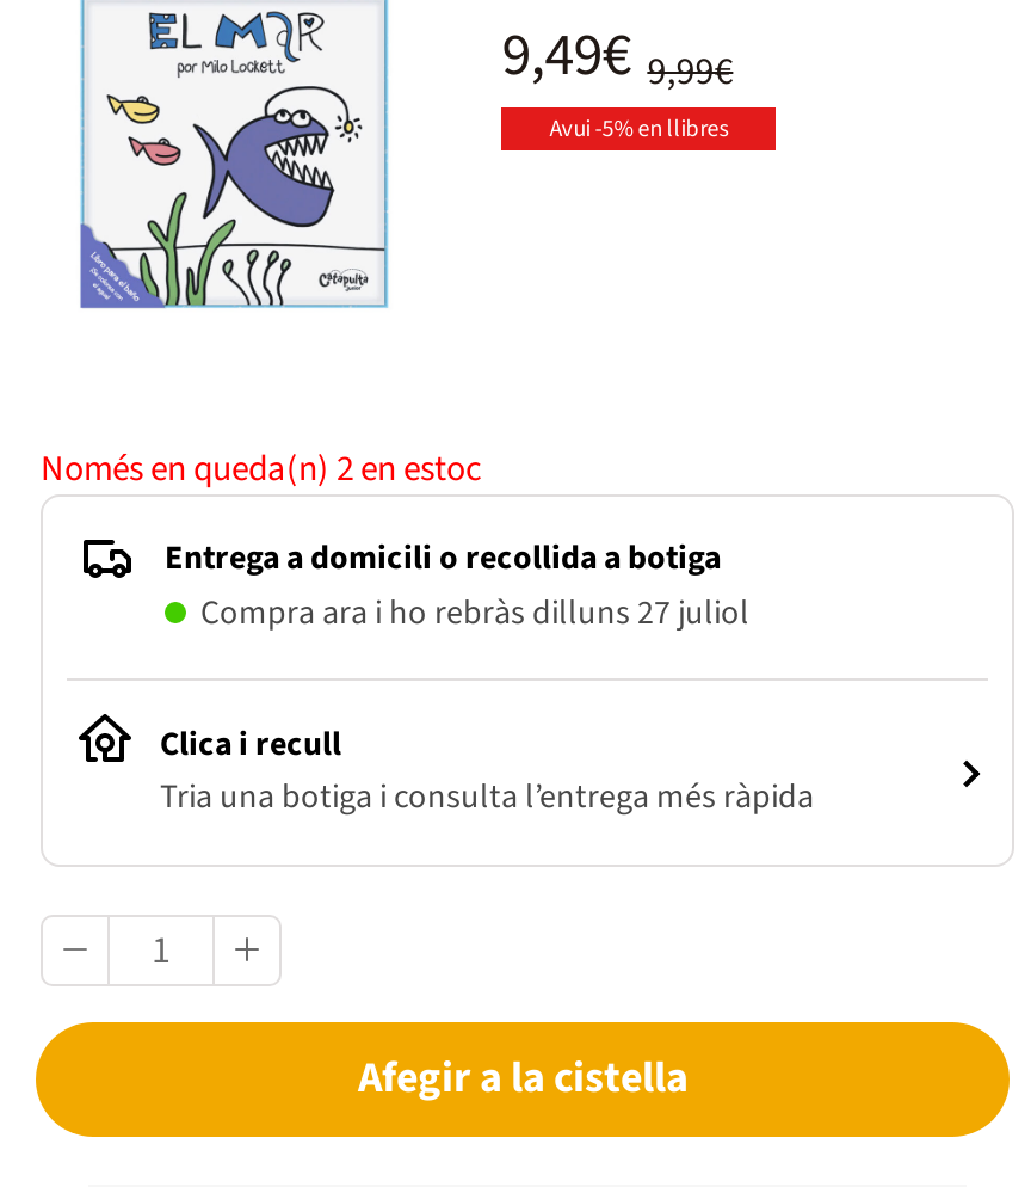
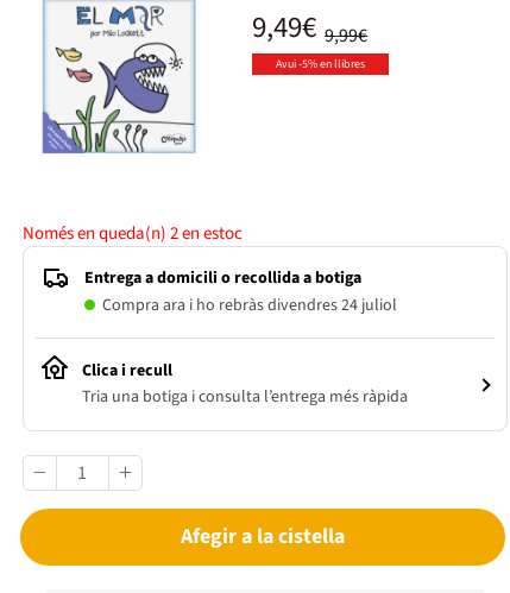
- Compra ara i ho rebràs dilluns 27 juliol
+ Compra ara i ho rebràs divendres 24 juliol
